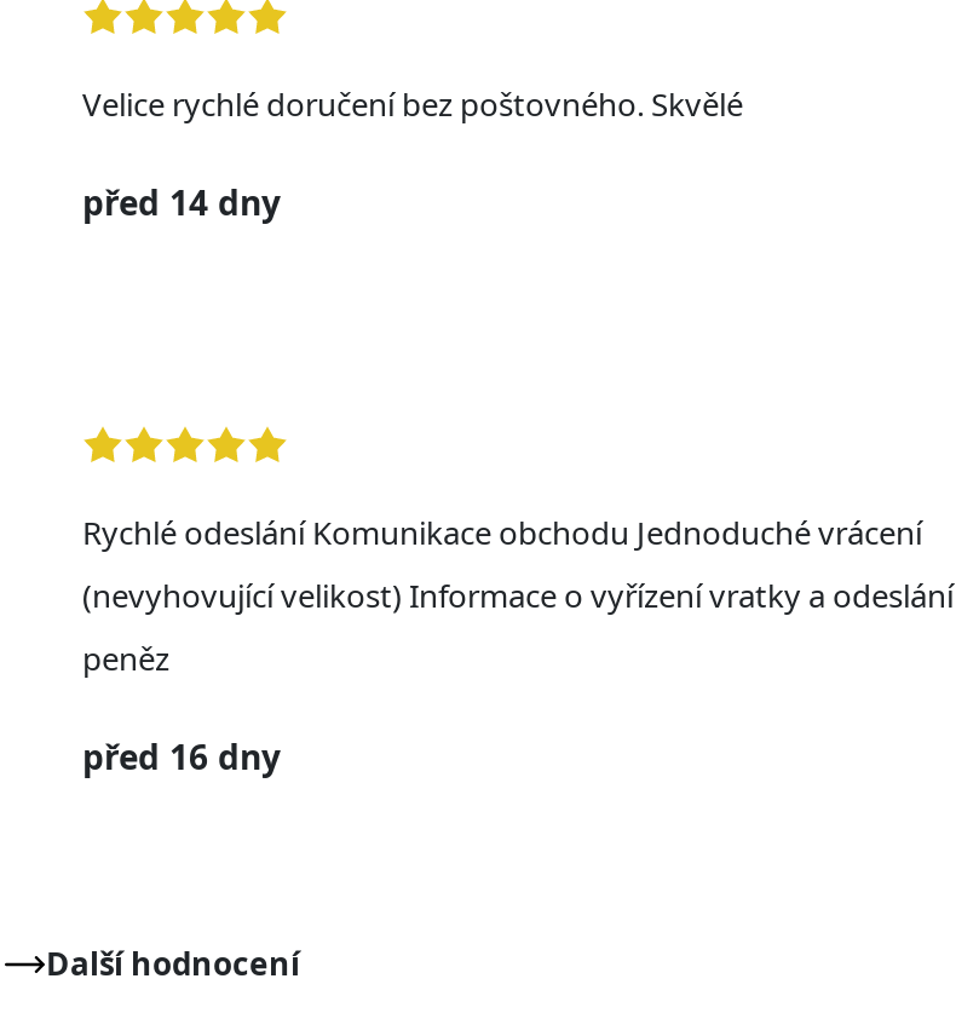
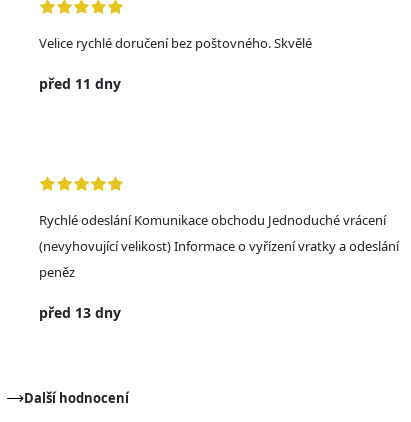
- před 14 dny
+ před 11 dny

- před 16 dny
+ před 13 dny
